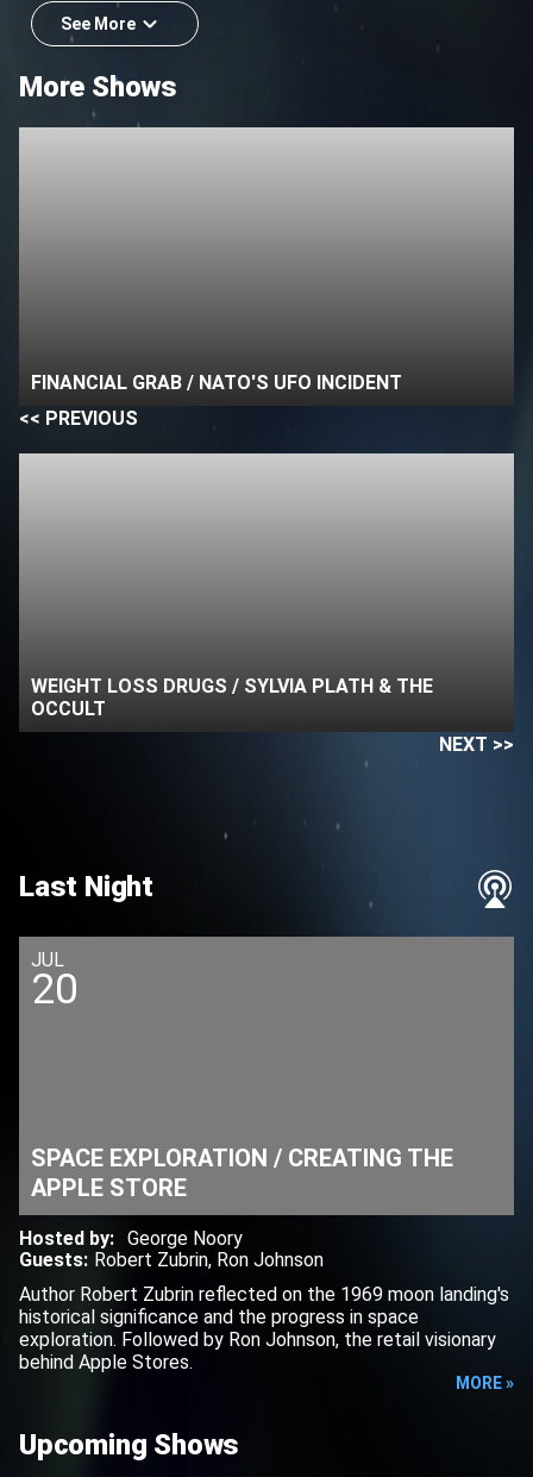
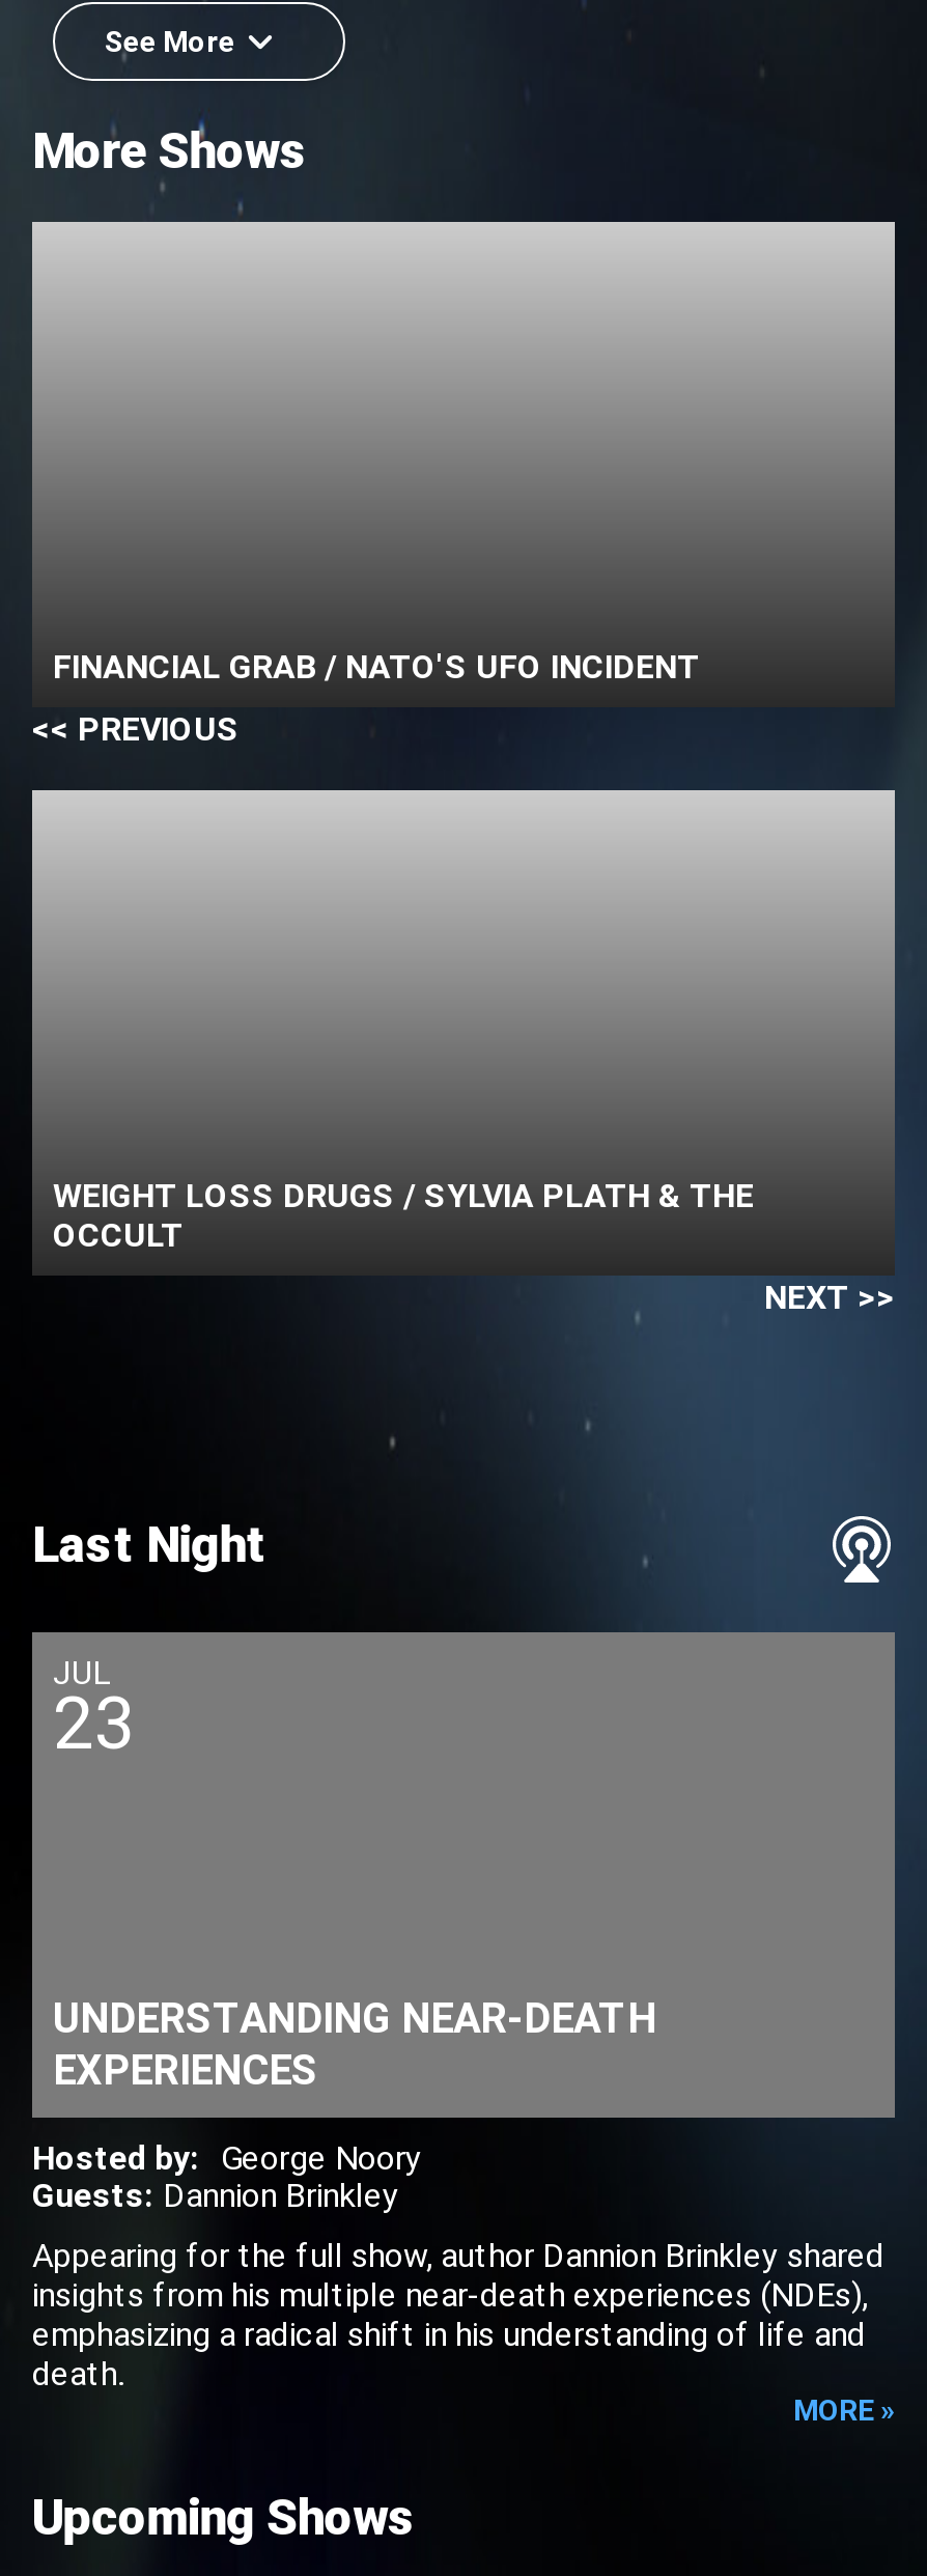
- 20
+ 23

- SPACE EXPLORATION / CREATING THE
- APPLE STORE
+ UNDERSTANDING NEAR-DEATH
+ EXPERIENCES

- Guests: Robert Zubrin, Ron Johnson
+ Guests: Dannion Brinkley

- Author Robert Zubrin reflected on the 1969 moon landing's
- historical significance and the progress in space
- exploration. Followed by Ron Johnson, the retail visionary
- behind Apple Stores.
+ Appearing for the full show, author Dannion Brinkley shared
+ insights from his multiple near-death experiences (NDEs),
+ emphasizing a radical shift in his understanding of life and
+ death.
